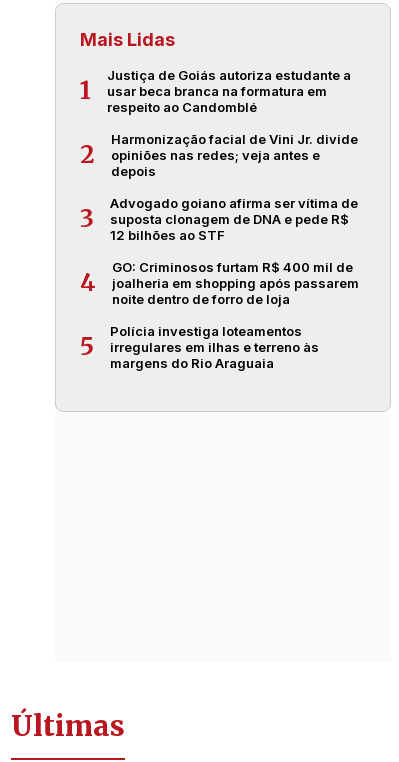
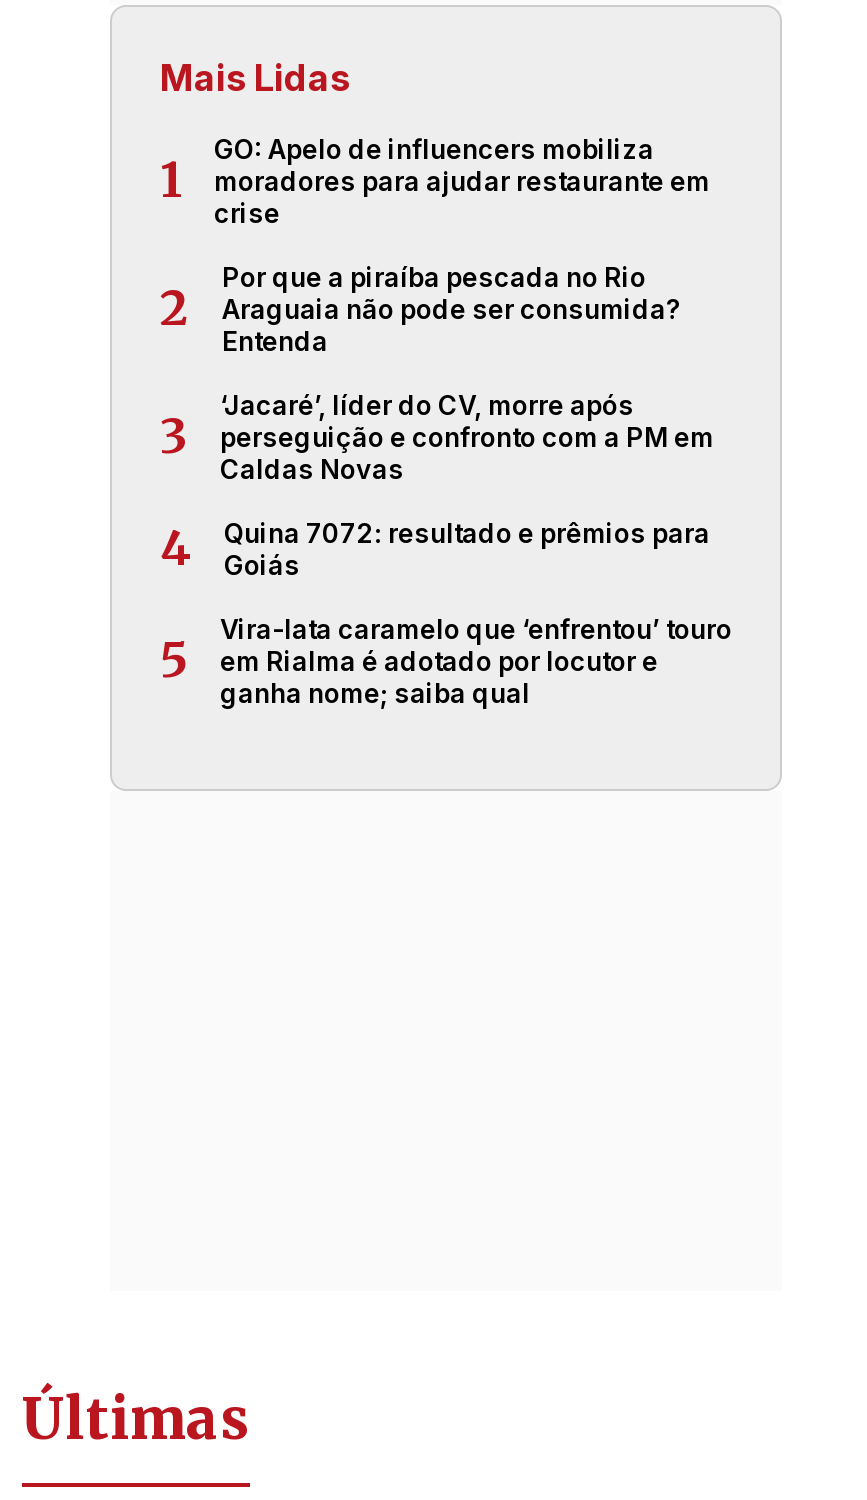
- Justiça de Goiás autoriza estudante a
- usar beca branca na formatura em
- respeito ao Candomblé
+ GO: Apelo de influencers mobiliza
+ moradores para ajudar restaurante em
+ crise

- Harmonização facial de Vini Jr. divide
- opiniões nas redes; veja antes e
- depois
+ Por que a piraíba pescada no Rio
+ Araguaia não pode ser consumida?
+ Entenda

- Advogado goiano afirma ser vítima de
- suposta clonagem de DNA e pede R$
- 12 bilhões ao STF
+ ‘Jacaré’, líder do CV, morre após
+ perseguição e confronto com a PM em
+ Caldas Novas

- GO: Criminosos furtam R$ 400 mil de
- joalheria em shopping após passarem
- noite dentro de forro de loja
+ Quina 7072: resultado e prêmios para
+ Goiás

- Polícia investiga loteamentos
- irregulares em ilhas e terreno às
- margens do Rio Araguaia
+ Vira-lata caramelo que ‘enfrentou’ touro
+ em Rialma é adotado por locutor e
+ ganha nome; saiba qual
